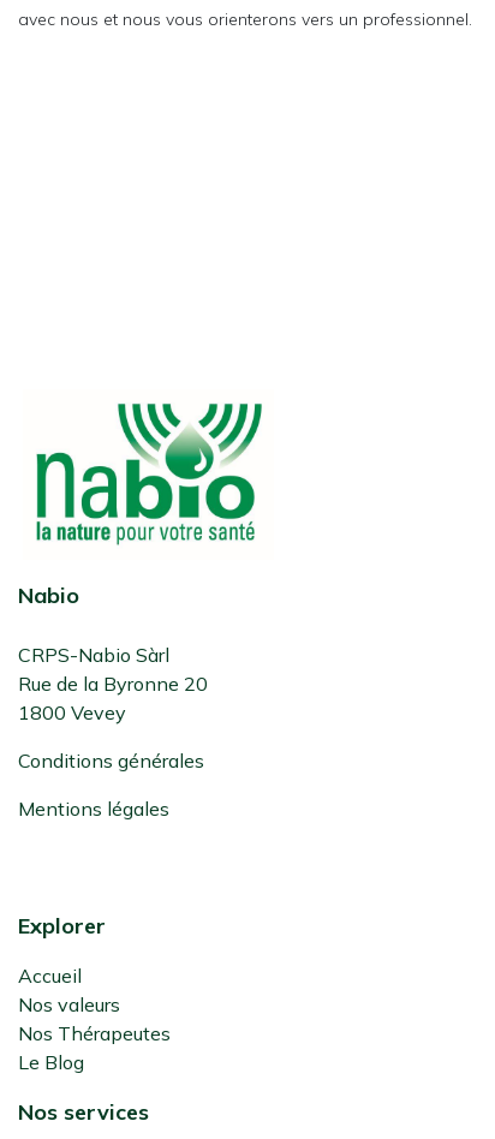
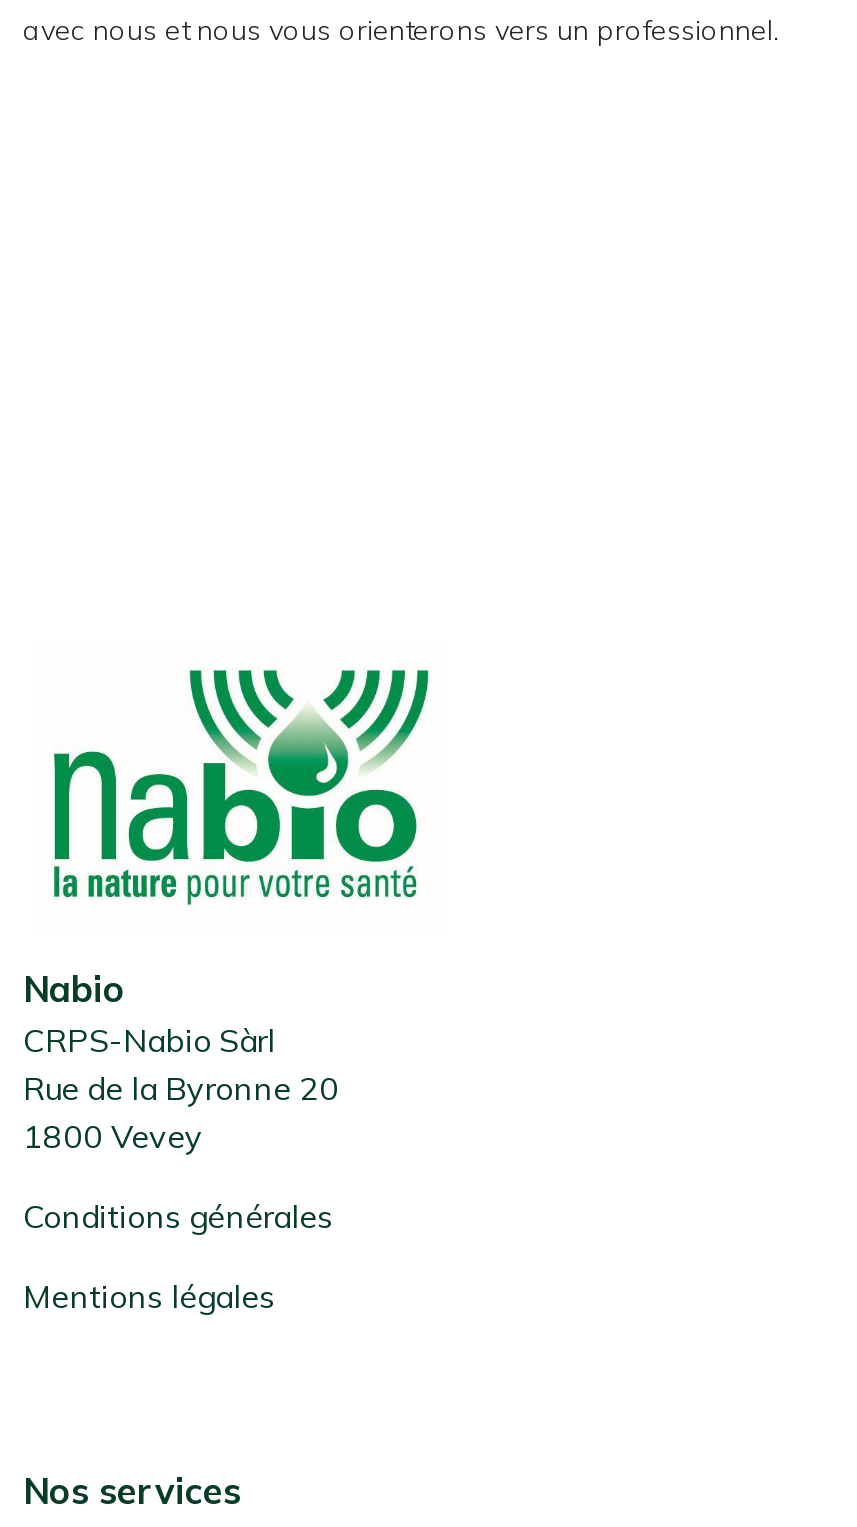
- Explorer
- Accueil
- Nos valeurs
- Nos Thérapeutes
- Le Blog
